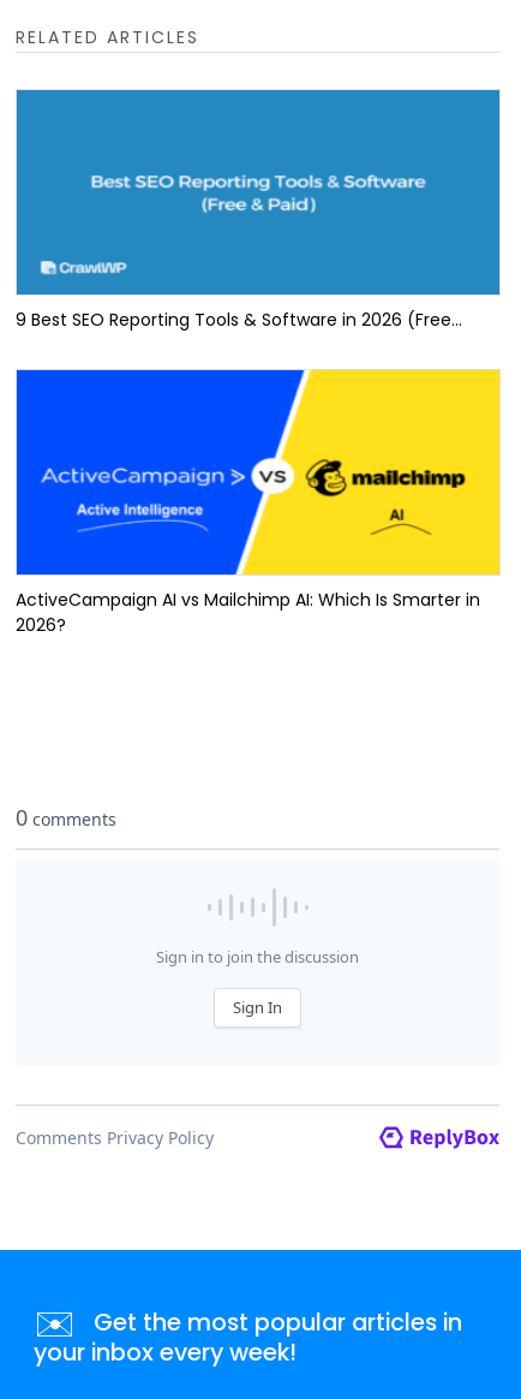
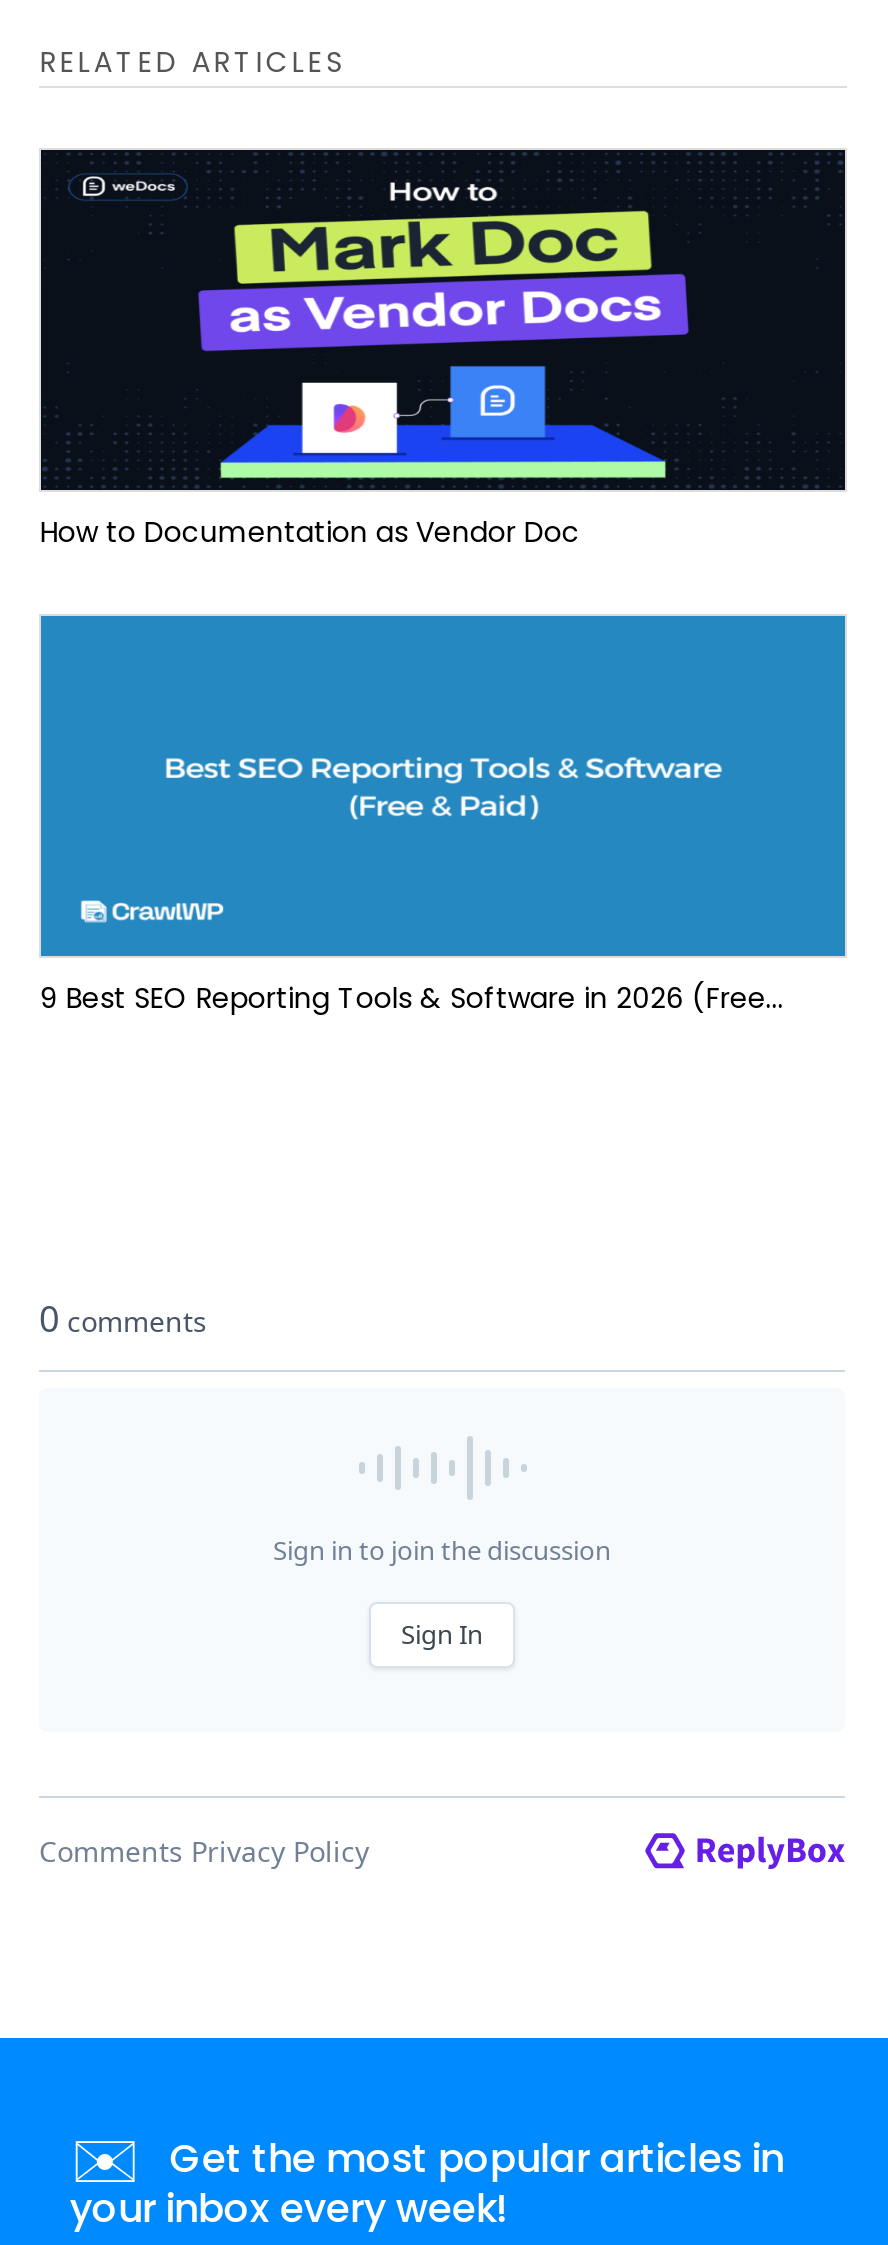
+ [image]
+ How to Documentation as Vendor Doc

moved down: 9 Best SEO Reporting Tools & Software in 2026 (Free...

- [image]
- ActiveCampaign AI vs Mailchimp AI: Which Is Smarter in
- 2026?
